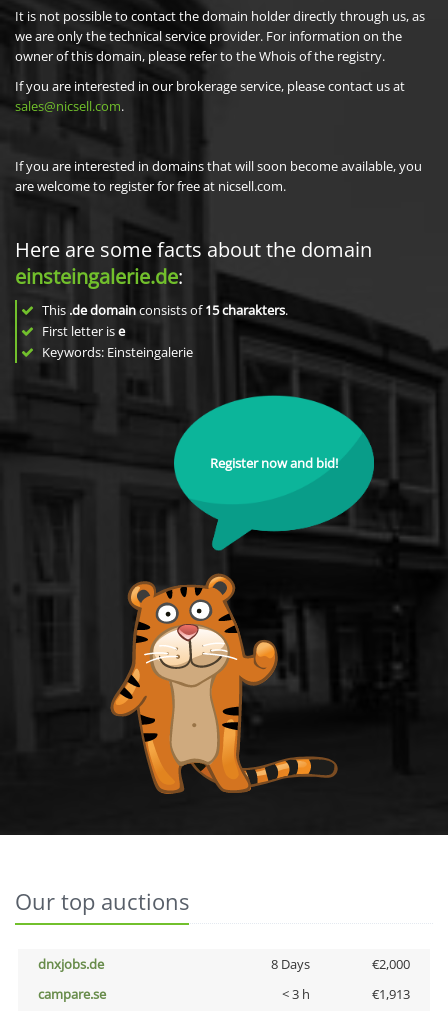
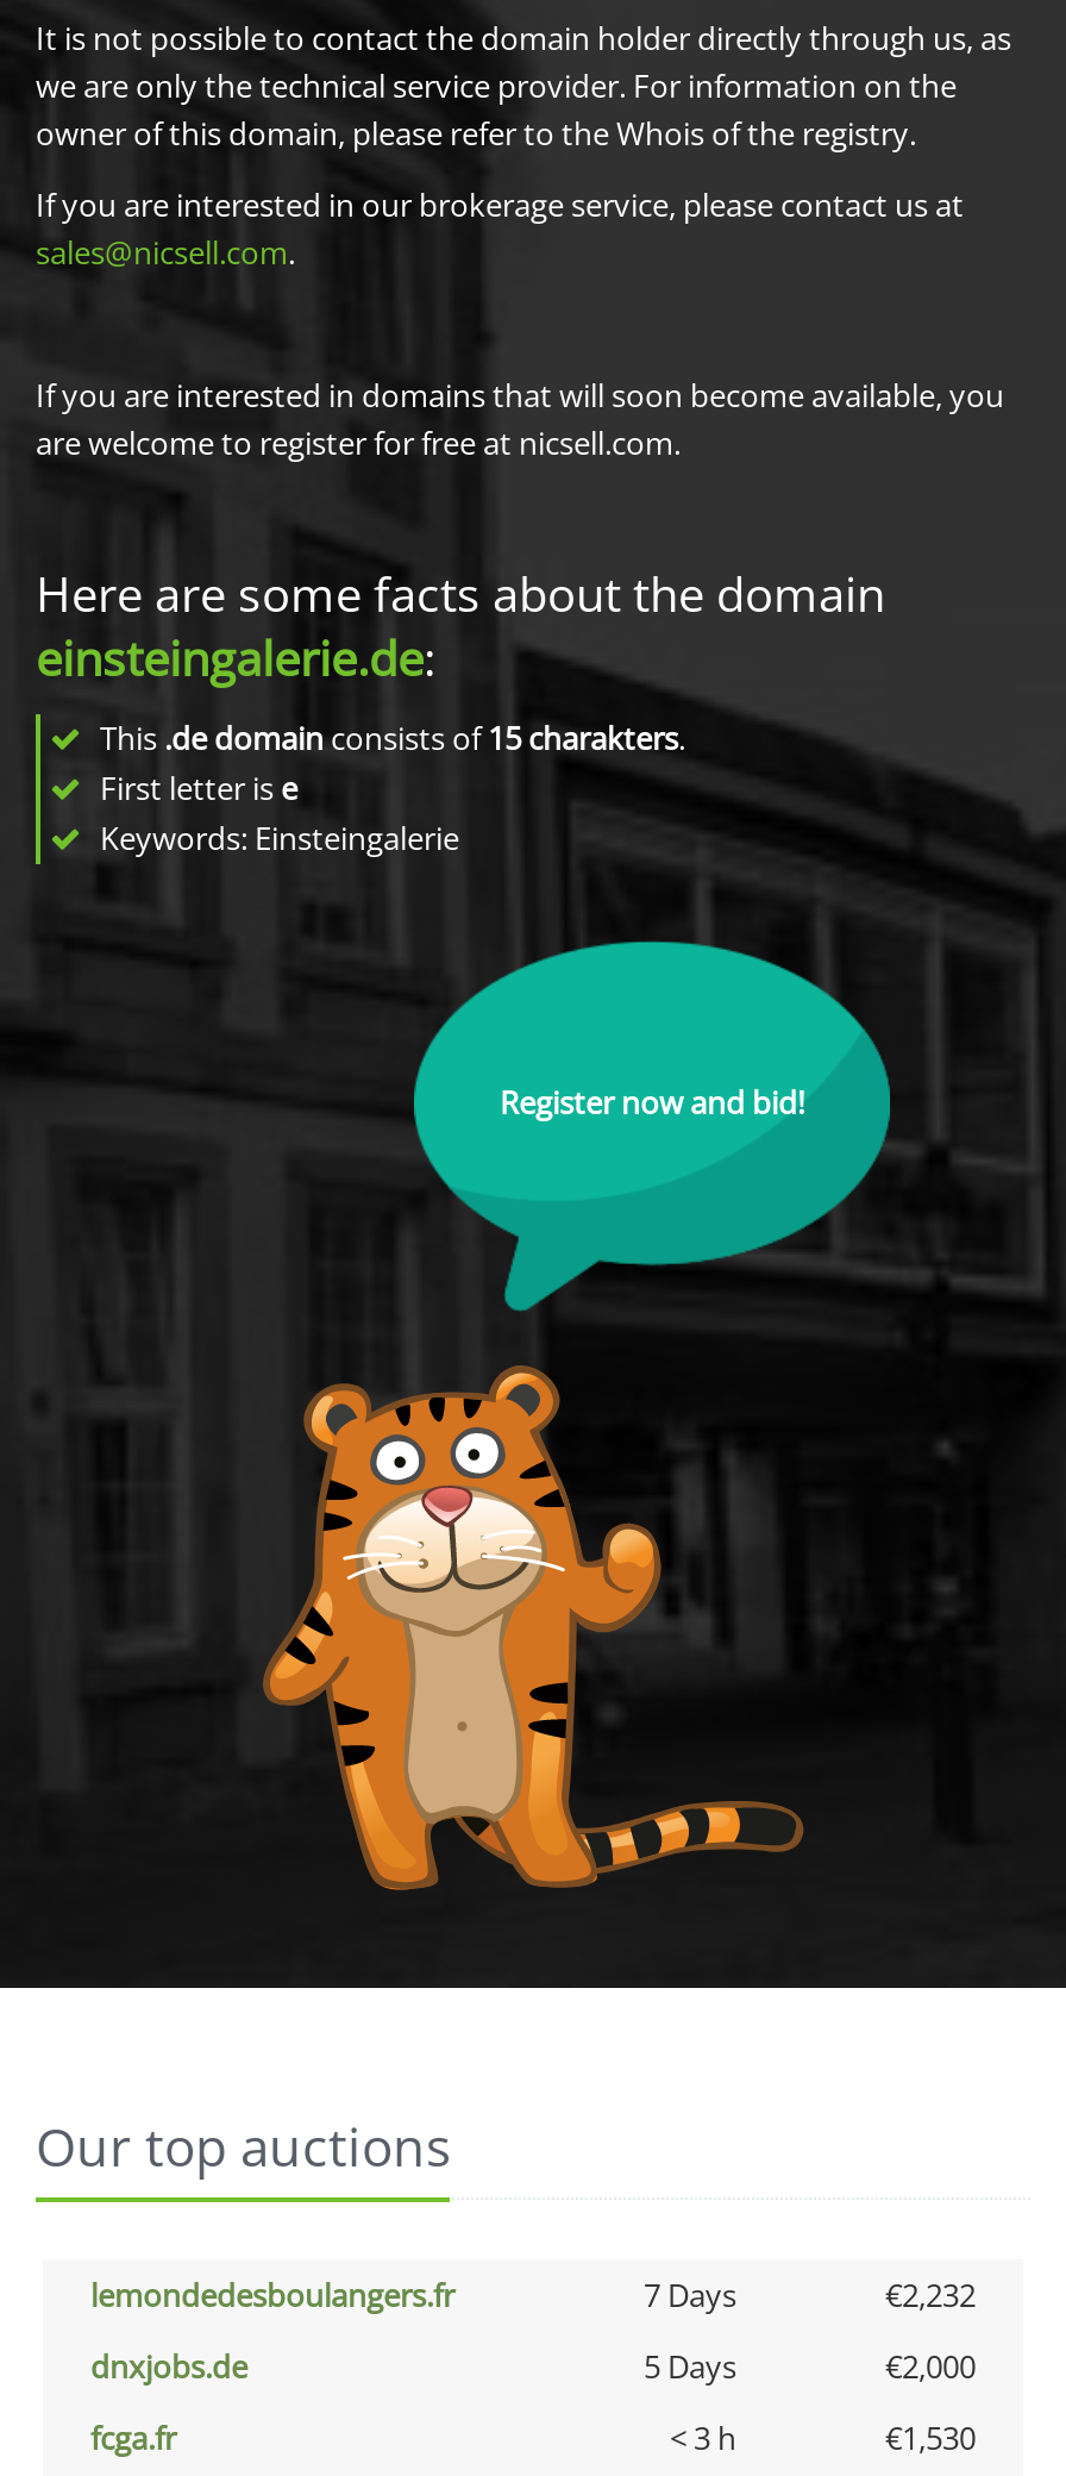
+ lemondedesboulangers.fr
+ 7 Days
+ €2,232

- 8 Days
+ 5 Days

- campare.se
+ fcga.fr

- €1,913
+ €1,530
